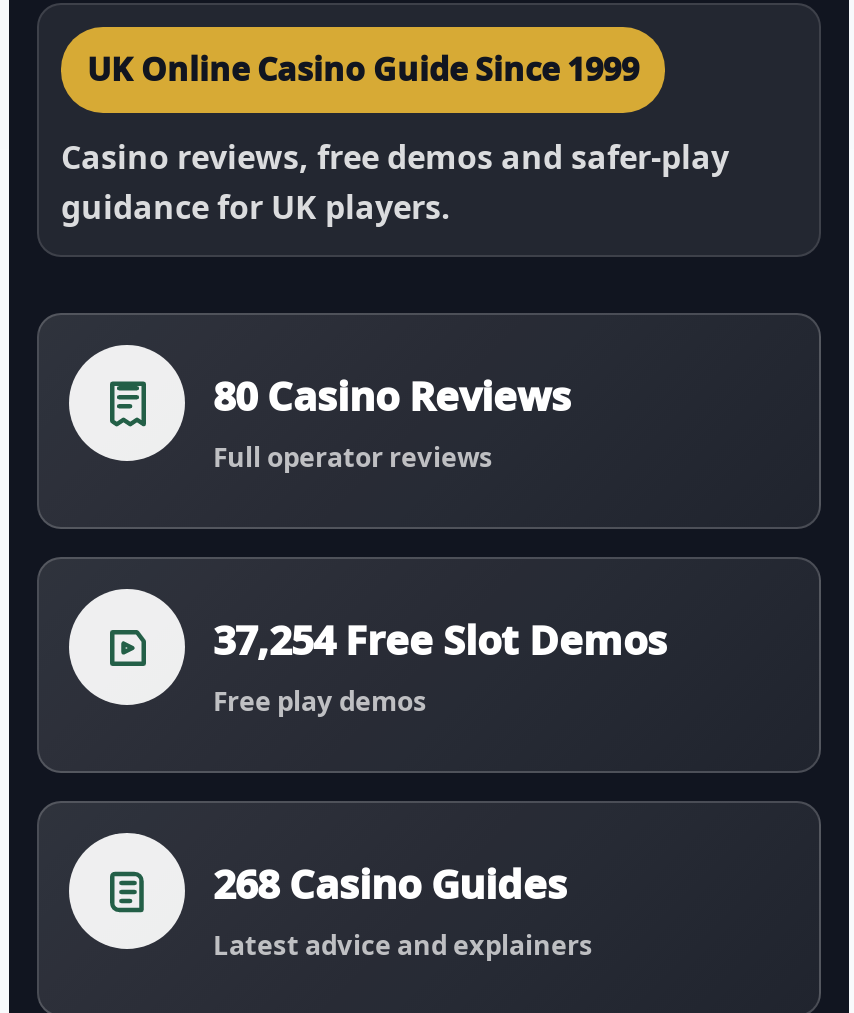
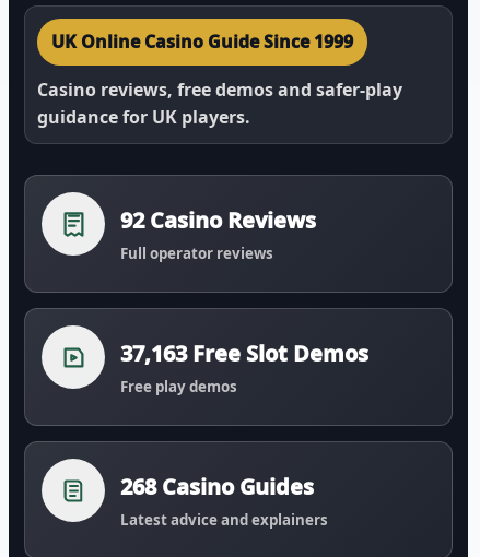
- 80 Casino Reviews
+ 92 Casino Reviews

- 37,254 Free Slot Demos
+ 37,163 Free Slot Demos
